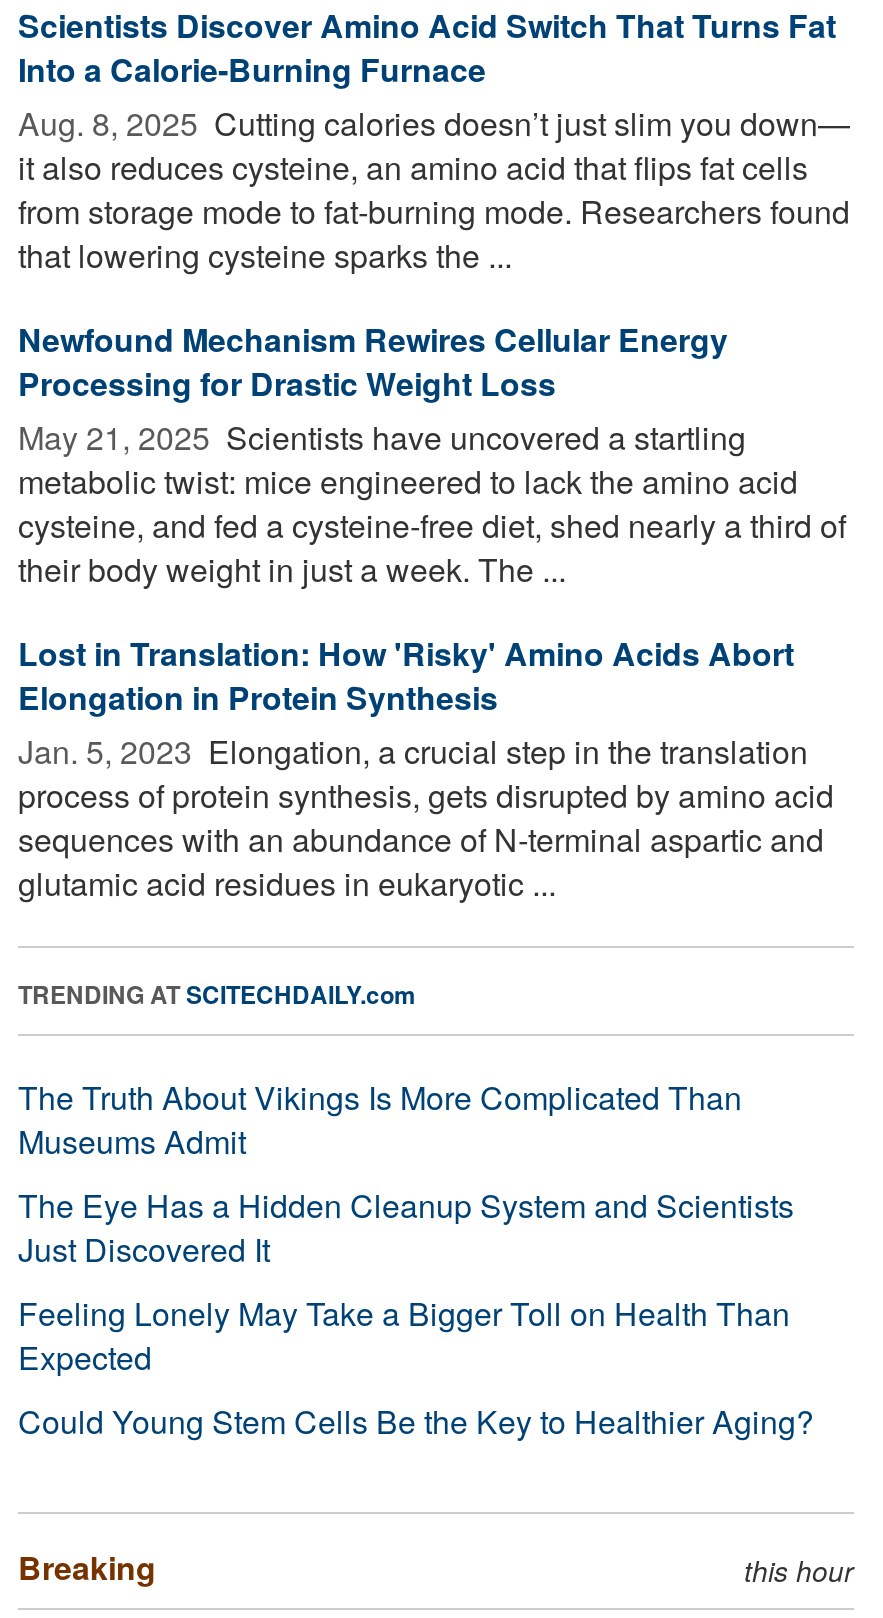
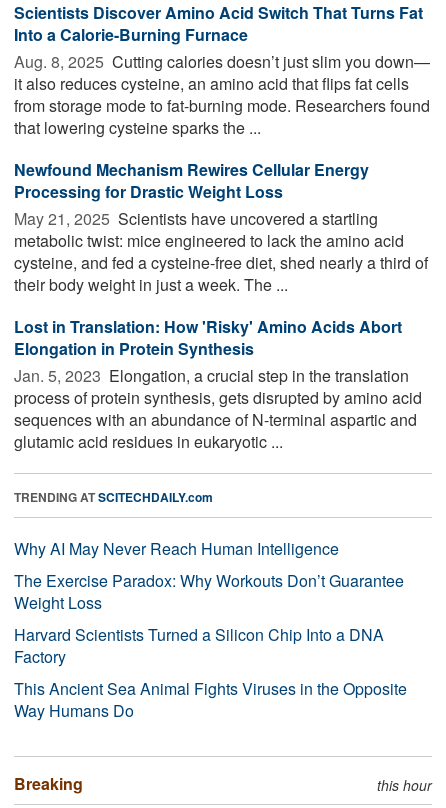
- The Truth About Vikings Is More Complicated Than
- Museums Admit
- The Eye Has a Hidden Cleanup System and Scientists
- Just Discovered It
- Feeling Lonely May Take a Bigger Toll on Health Than
- Expected
- Could Young Stem Cells Be the Key to Healthier Aging?
+ Why AI May Never Reach Human Intelligence
+ The Exercise Paradox: Why Workouts Don’t Guarantee
+ Weight Loss
+ Harvard Scientists Turned a Silicon Chip Into a DNA
+ Factory
+ This Ancient Sea Animal Fights Viruses in the Opposite
+ Way Humans Do
